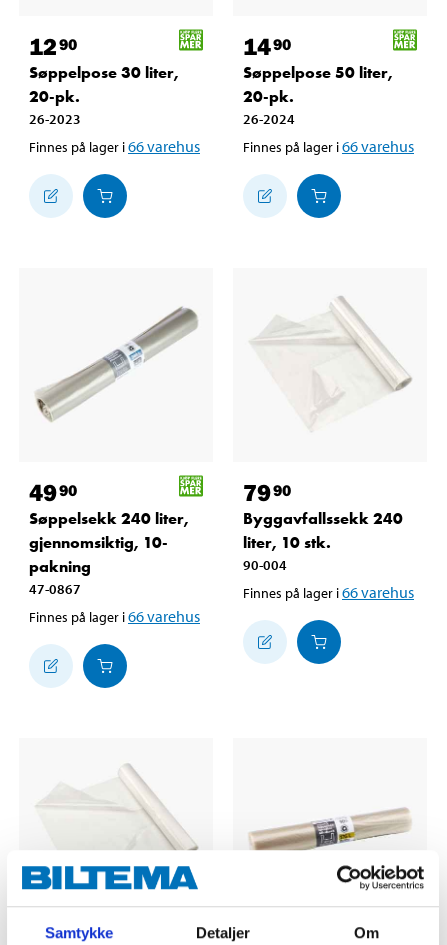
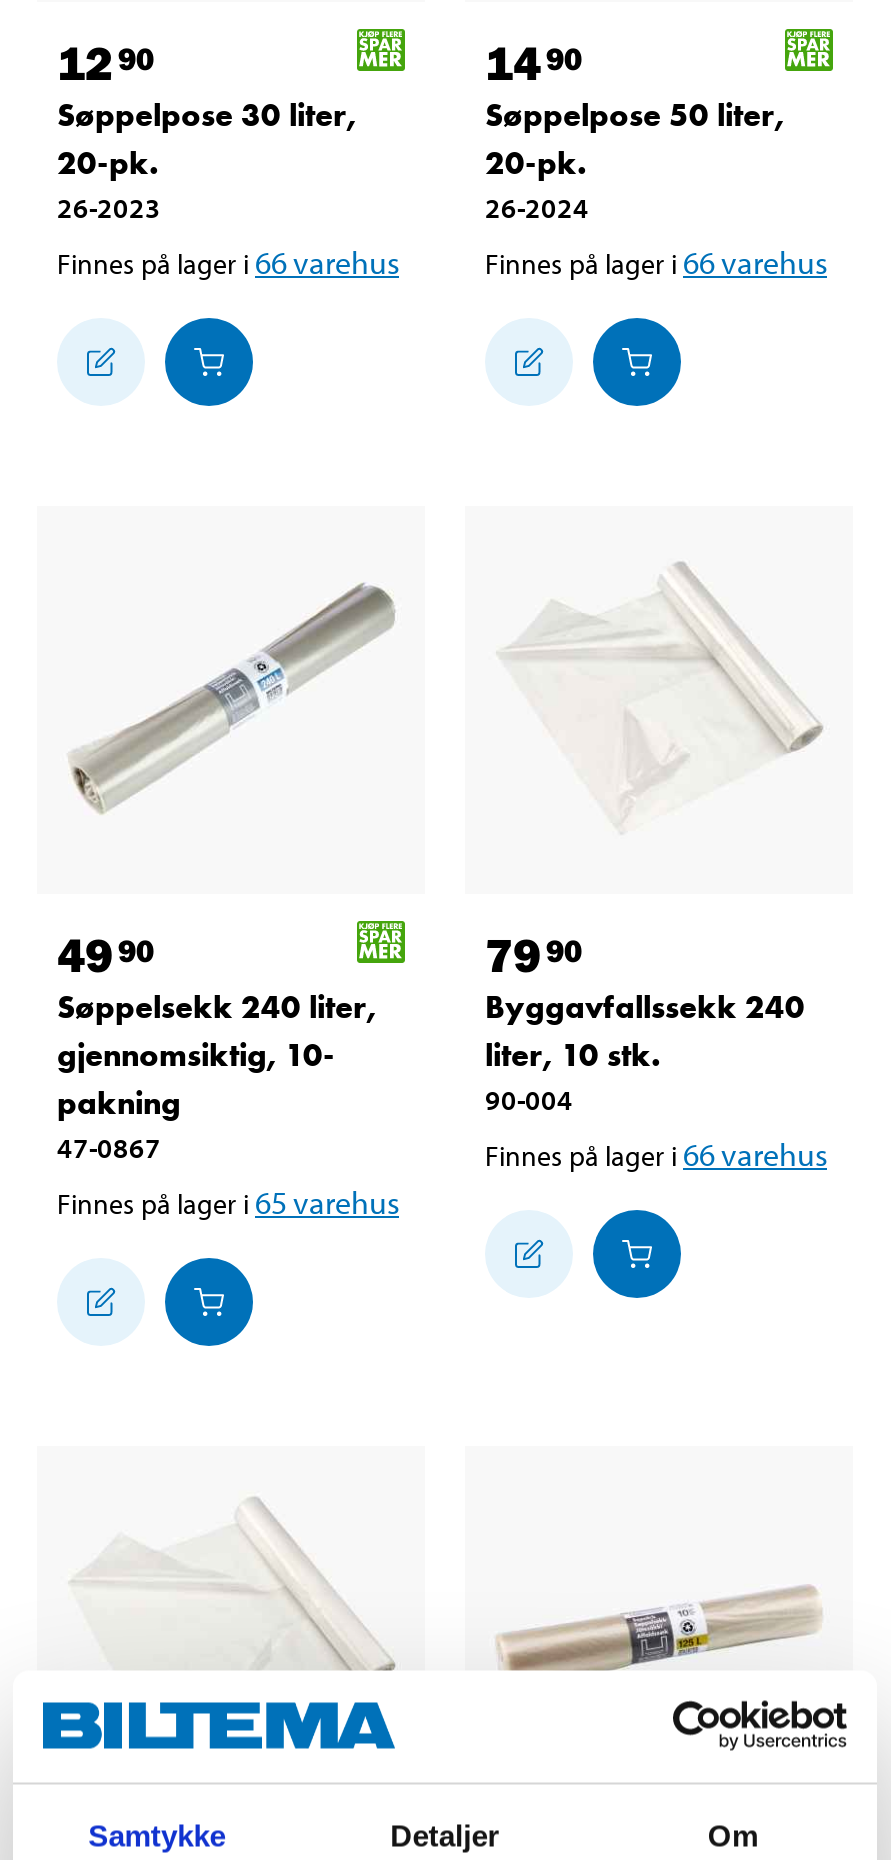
- Finnes på lager i 66 varehus
+ Finnes på lager i 65 varehus
